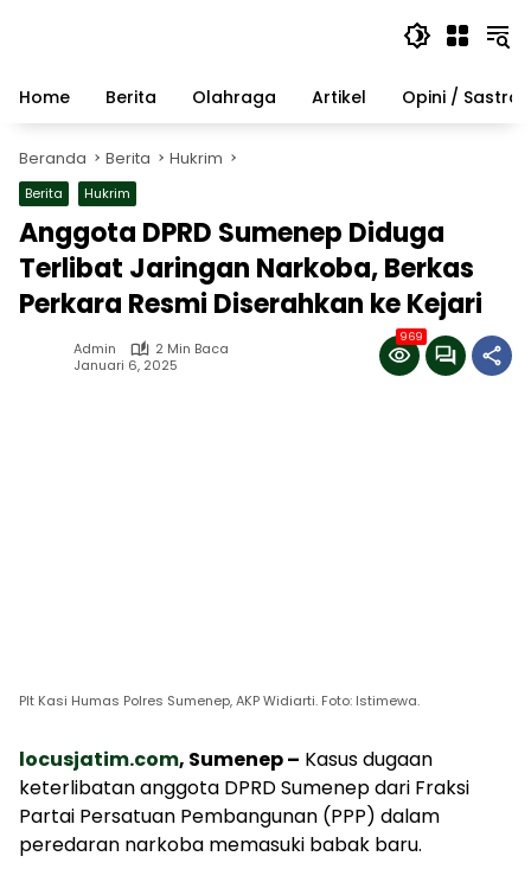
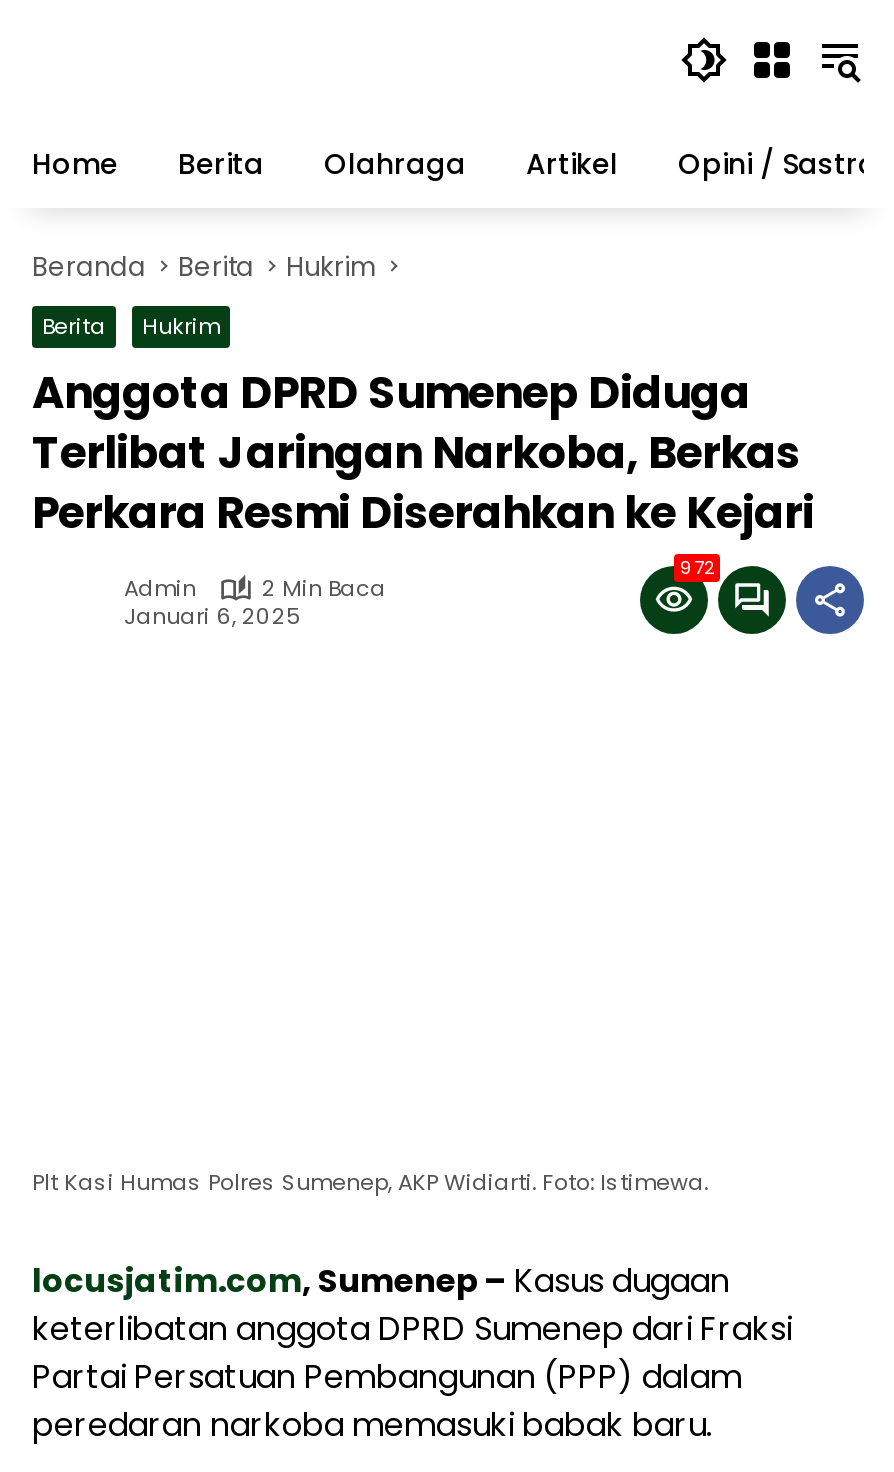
- 969
+ 972
